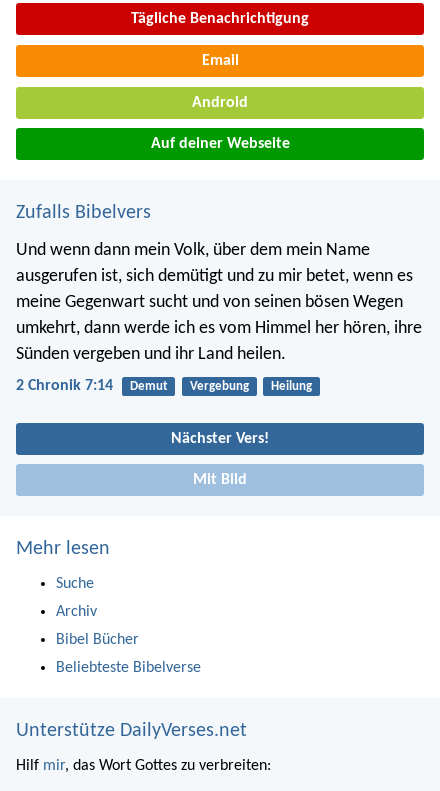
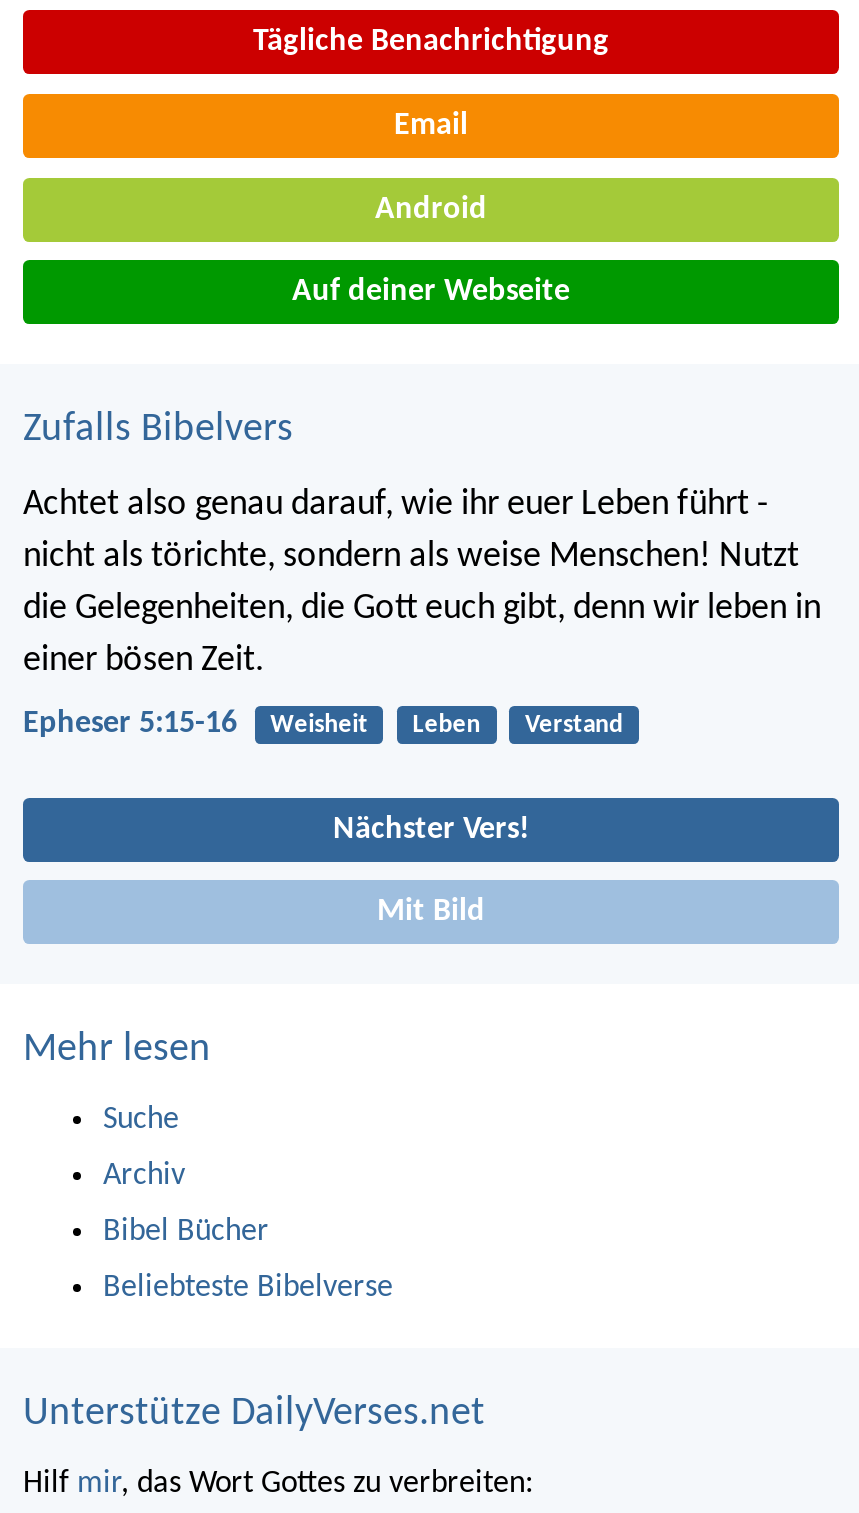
- Und wenn dann mein Volk, über dem mein Name
- ausgerufen ist, sich demütigt und zu mir betet, wenn es
- meine Gegenwart sucht und von seinen bösen Wegen
- umkehrt, dann werde ich es vom Himmel her hören, ihre
- Sünden vergeben und ihr Land heilen.
+ Achtet also genau darauf, wie ihr euer Leben führt -
+ nicht als törichte, sondern als weise Menschen! Nutzt
+ die Gelegenheiten, die Gott euch gibt, denn wir leben in
+ einer bösen Zeit.

- 2 Chronik 7:14
- Demut
- Vergebung
- Heilung
+ Epheser 5:15-16
+ Weisheit
+ Leben
+ Verstand
